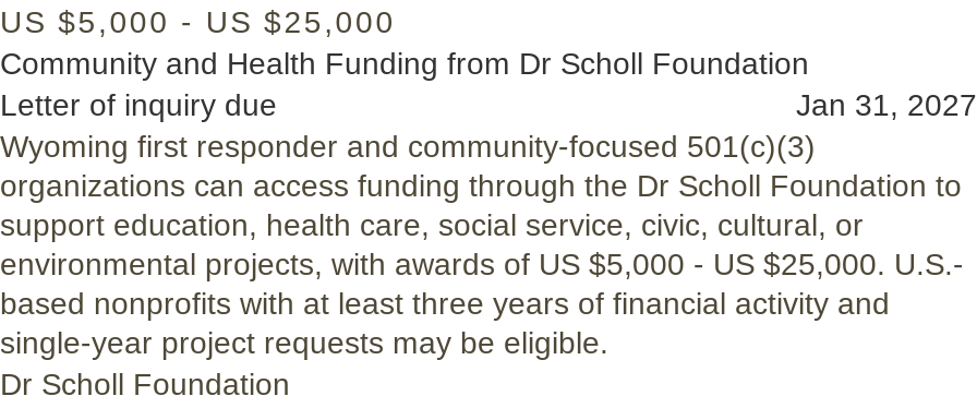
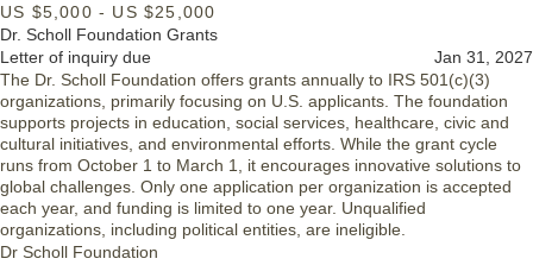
- Community and Health Funding from Dr Scholl Foundation
+ Dr. Scholl Foundation Grants

- Wyoming first responder and community-focused 501(c)(3)
- organizations can access funding through the Dr Scholl Foundation to
- support education, health care, social service, civic, cultural, or
- environmental projects, with awards of US $5,000 - US $25,000. U.S.-
- based nonprofits with at least three years of financial activity and
- single-year project requests may be eligible.
+ The Dr. Scholl Foundation offers grants annually to IRS 501(c)(3)
+ organizations, primarily focusing on U.S. applicants. The foundation
+ supports projects in education, social services, healthcare, civic and
+ cultural initiatives, and environmental efforts. While the grant cycle
+ runs from October 1 to March 1, it encourages innovative solutions to
+ global challenges. Only one application per organization is accepted
+ each year, and funding is limited to one year. Unqualified
+ organizations, including political entities, are ineligible.
